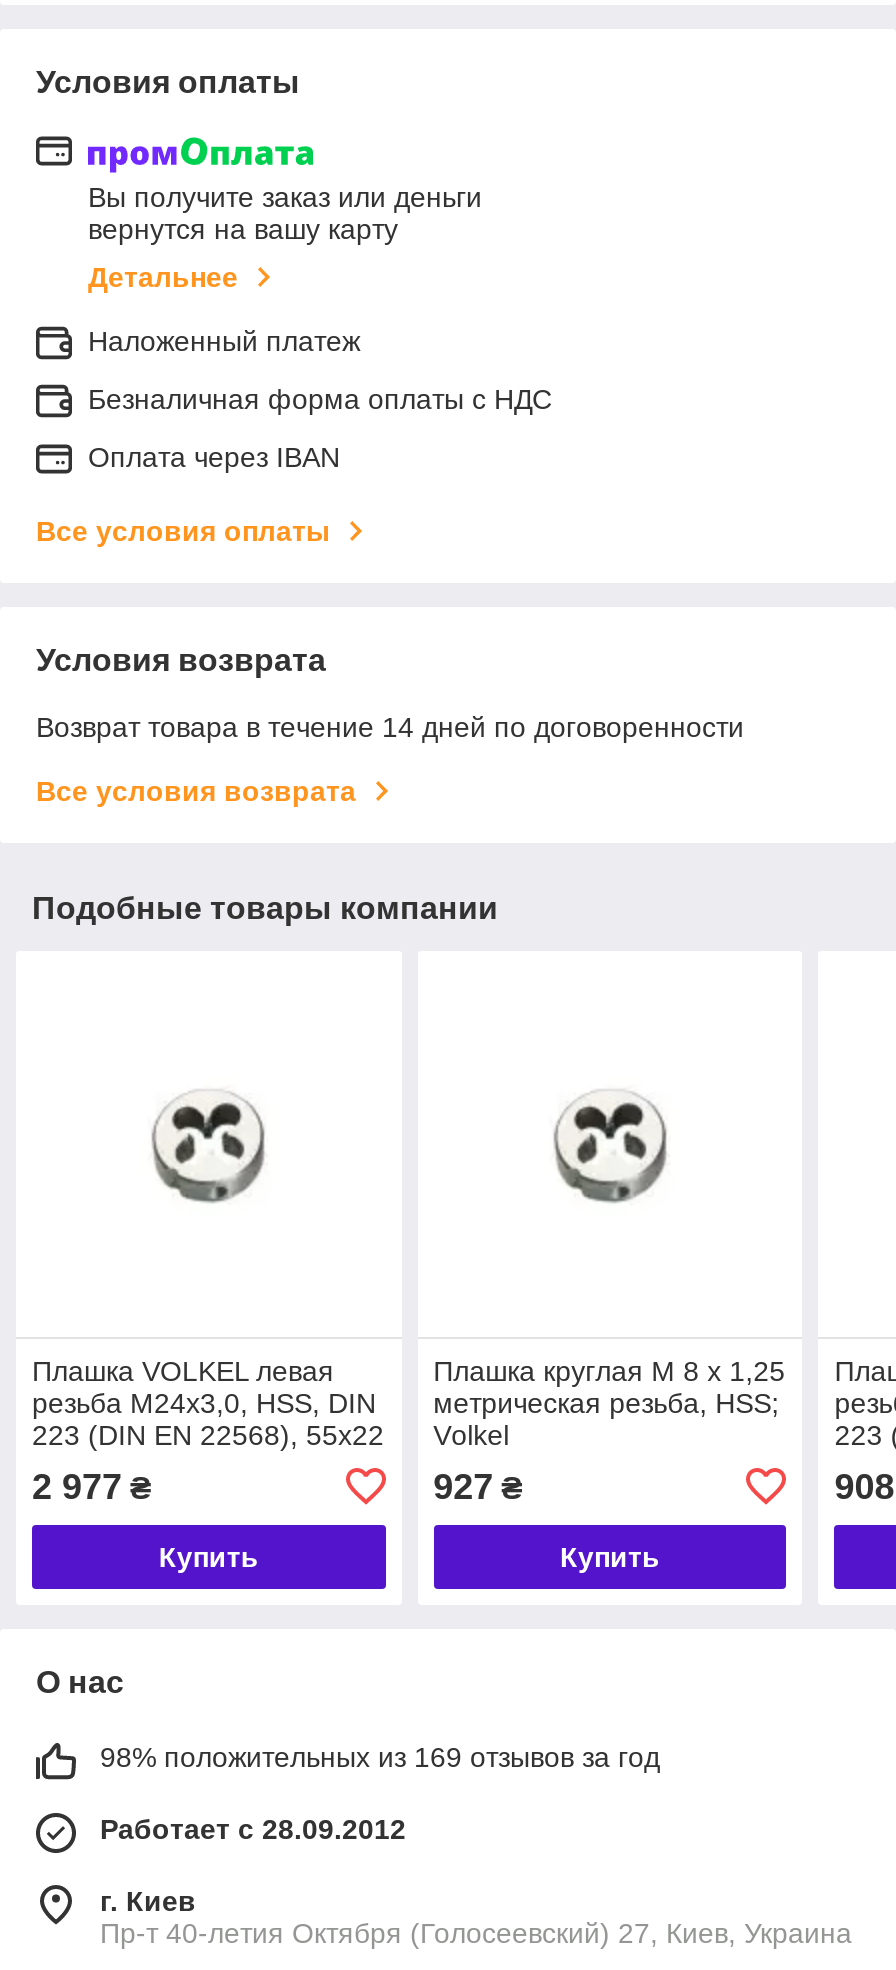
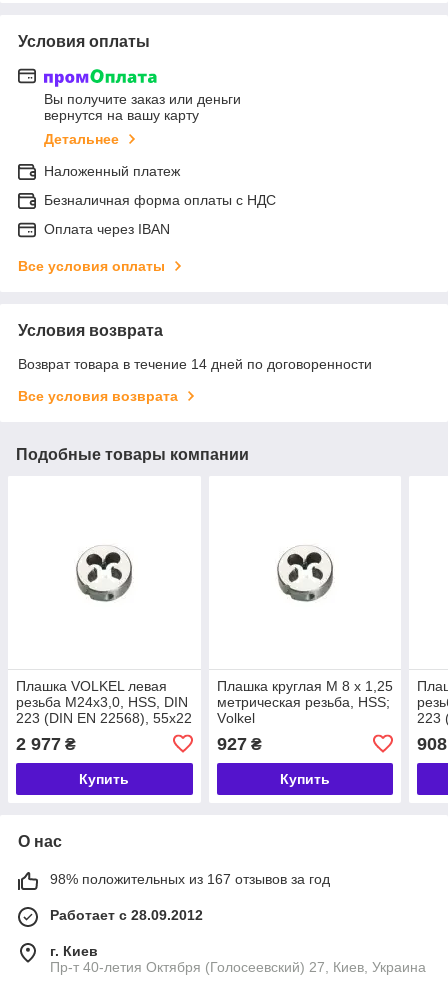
- 98% положительных из 169 отзывов за год
+ 98% положительных из 167 отзывов за год
